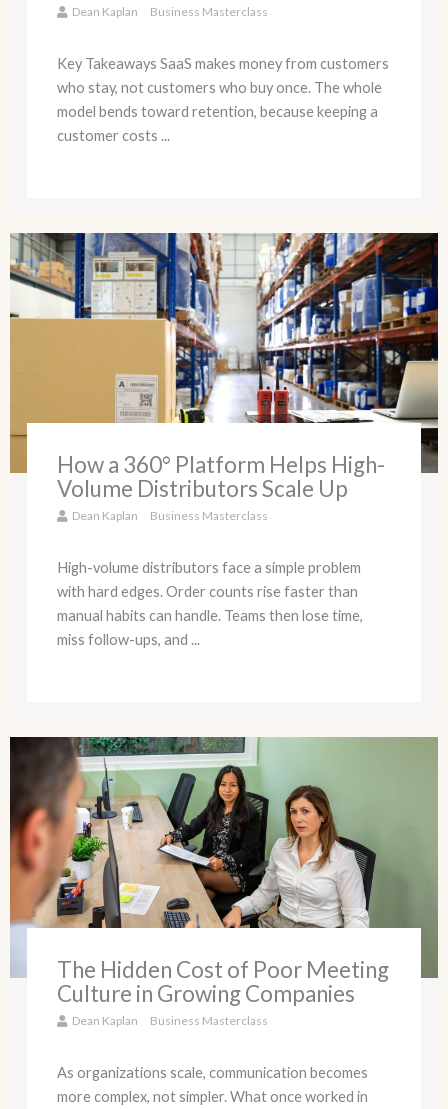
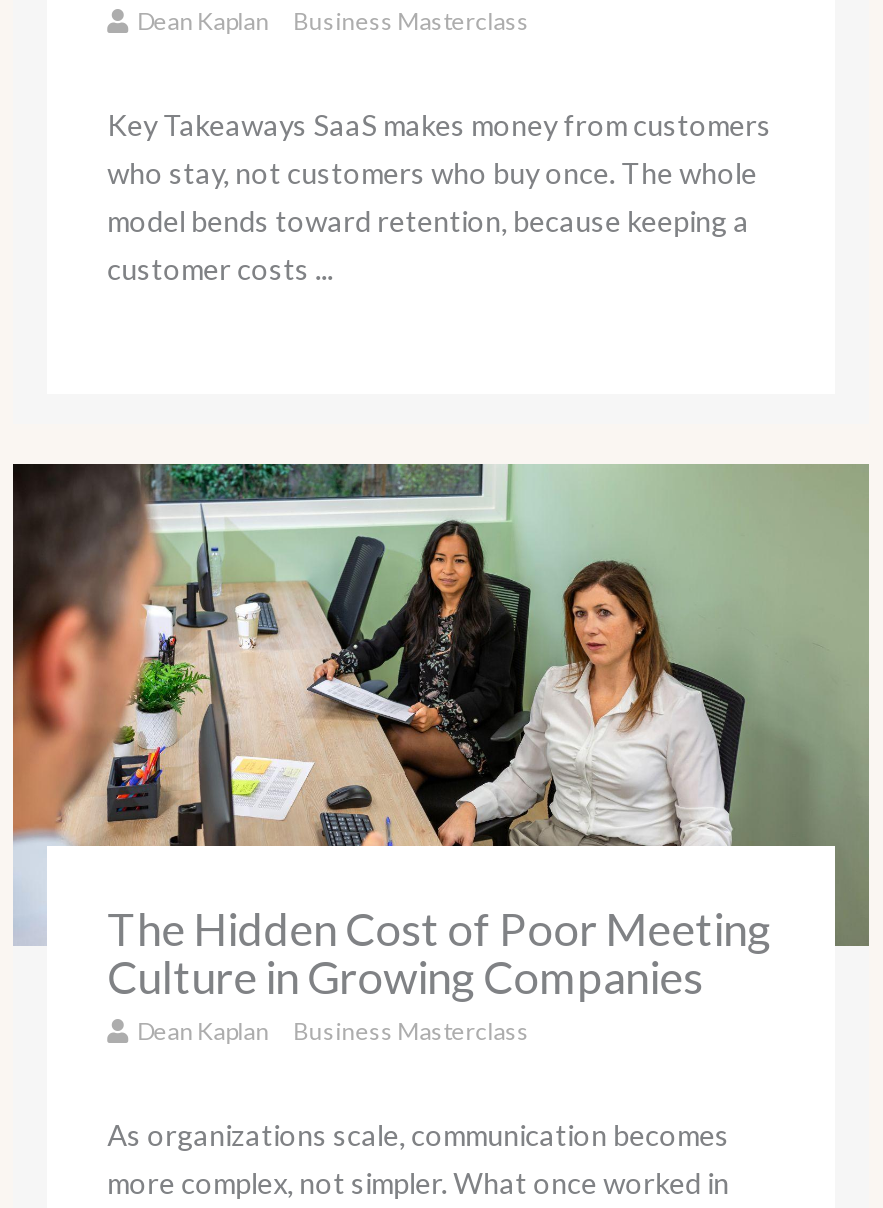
- [image]
- How a 360° Platform Helps High-
- Volume Distributors Scale Up
- Dean Kaplan
- Business Masterclass
- High-volume distributors face a simple problem
- with hard edges. Order counts rise faster than
- manual habits can handle. Teams then lose time,
- miss follow-ups, and ...
